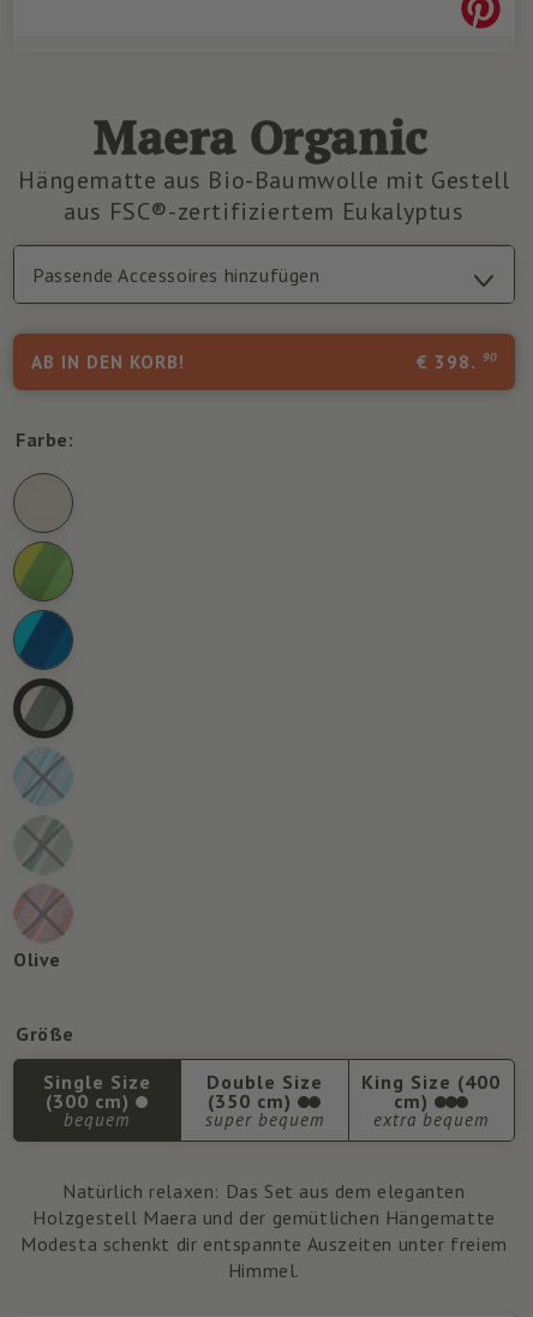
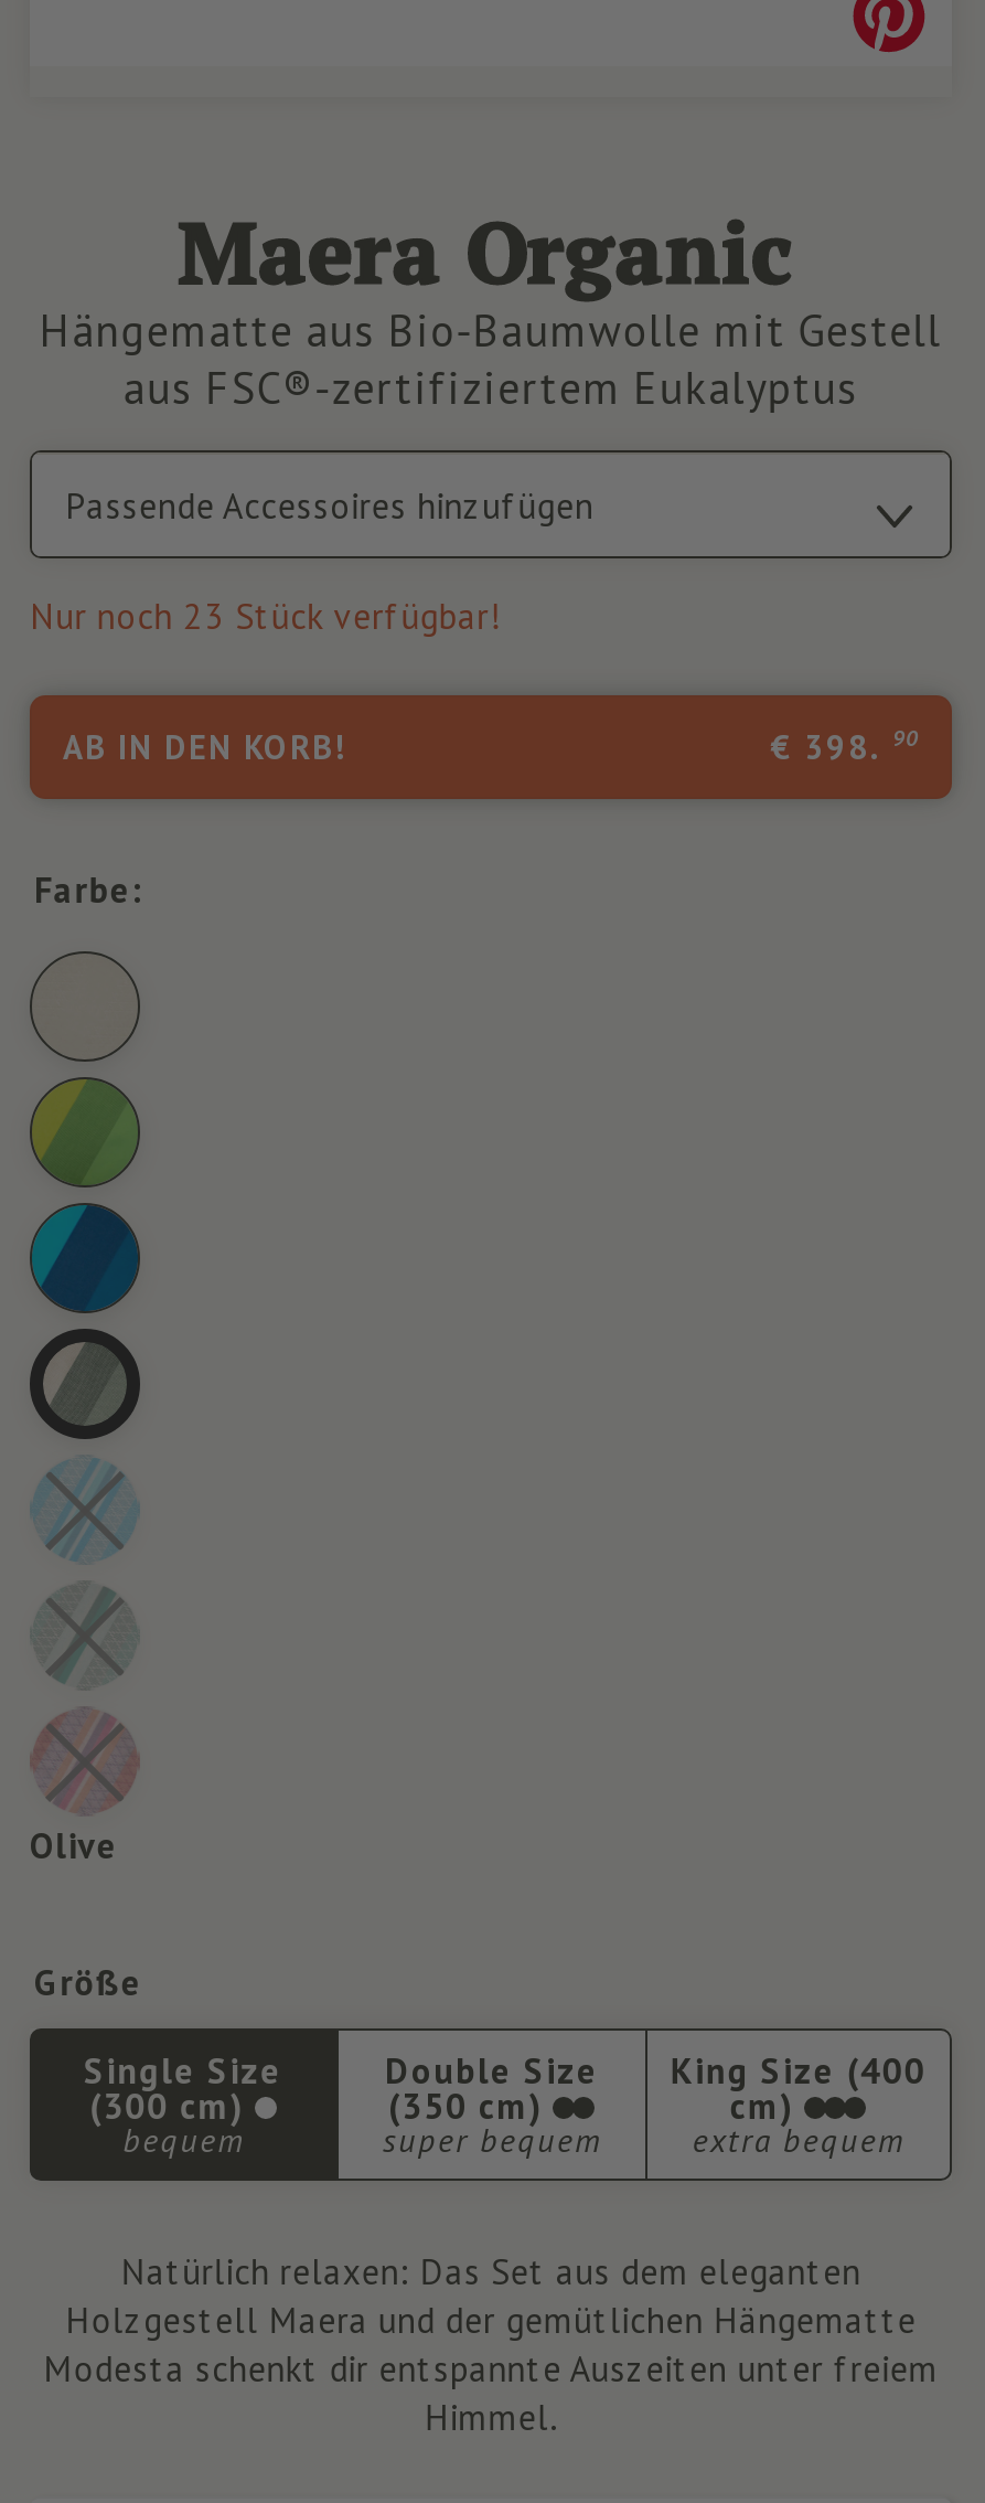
+ Nur noch 23 Stück verfügbar!
